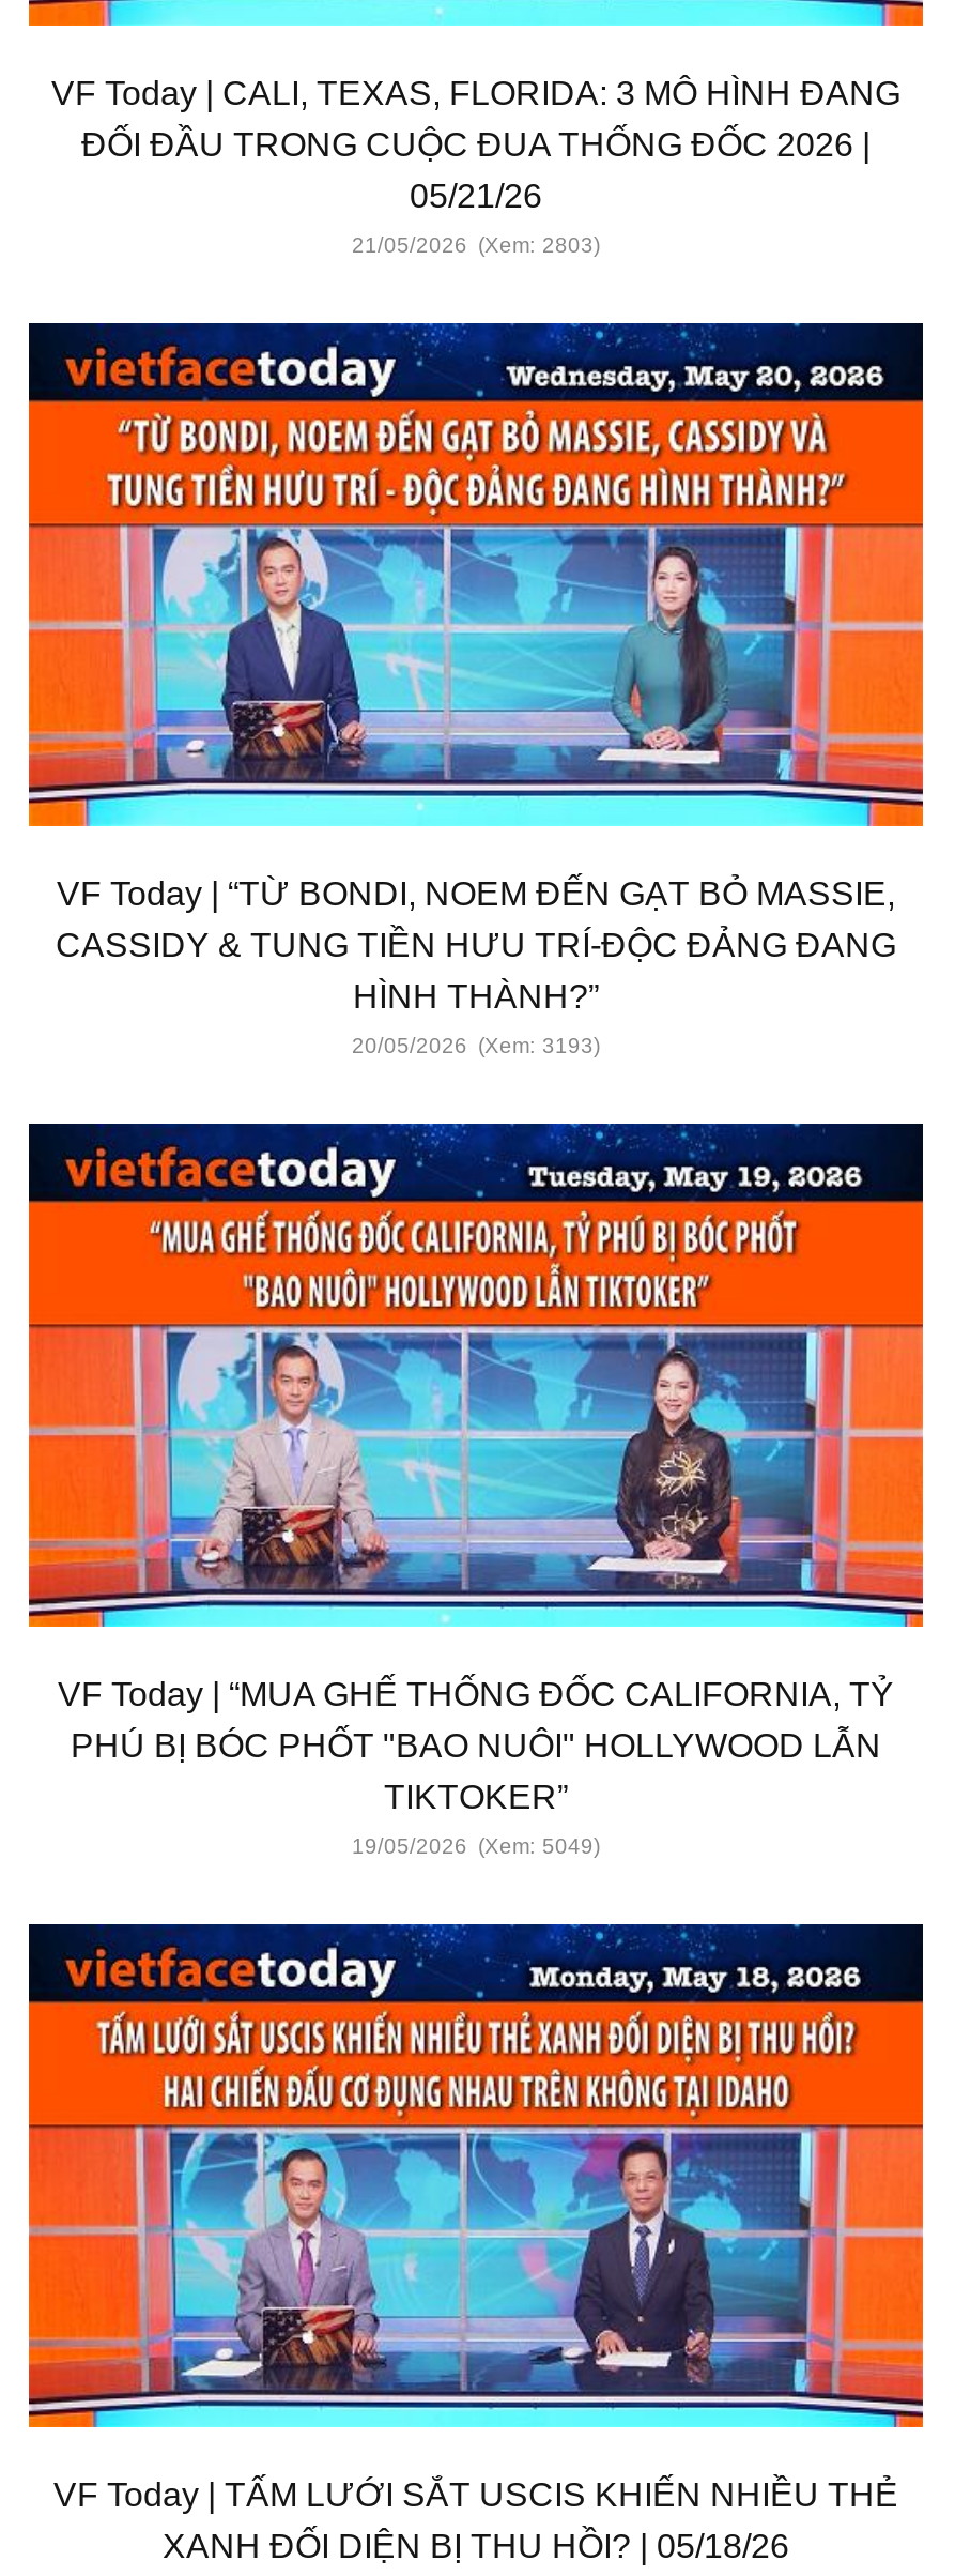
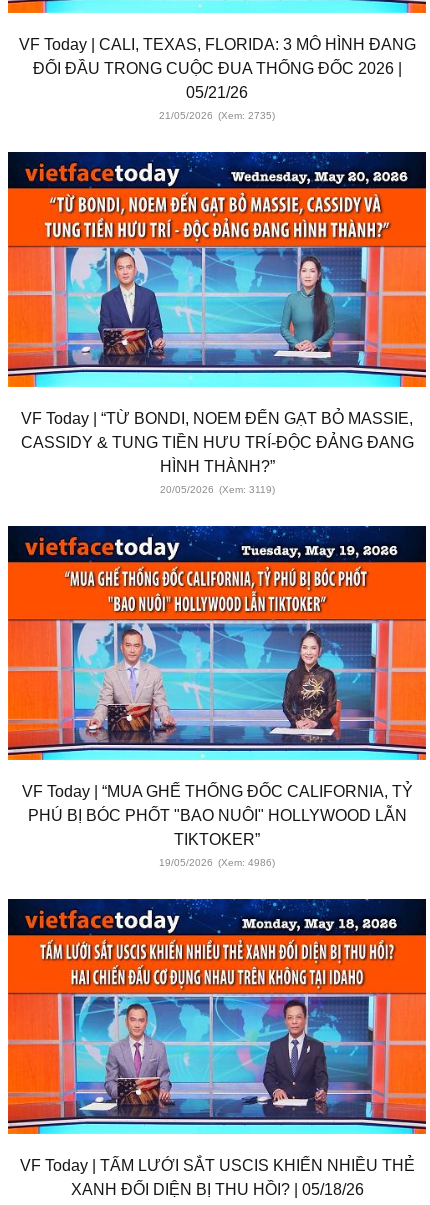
- 21/05/2026 (Xem: 2803)
+ 21/05/2026 (Xem: 2735)

- 20/05/2026 (Xem: 3193)
+ 20/05/2026 (Xem: 3119)

- 19/05/2026 (Xem: 5049)
+ 19/05/2026 (Xem: 4986)
